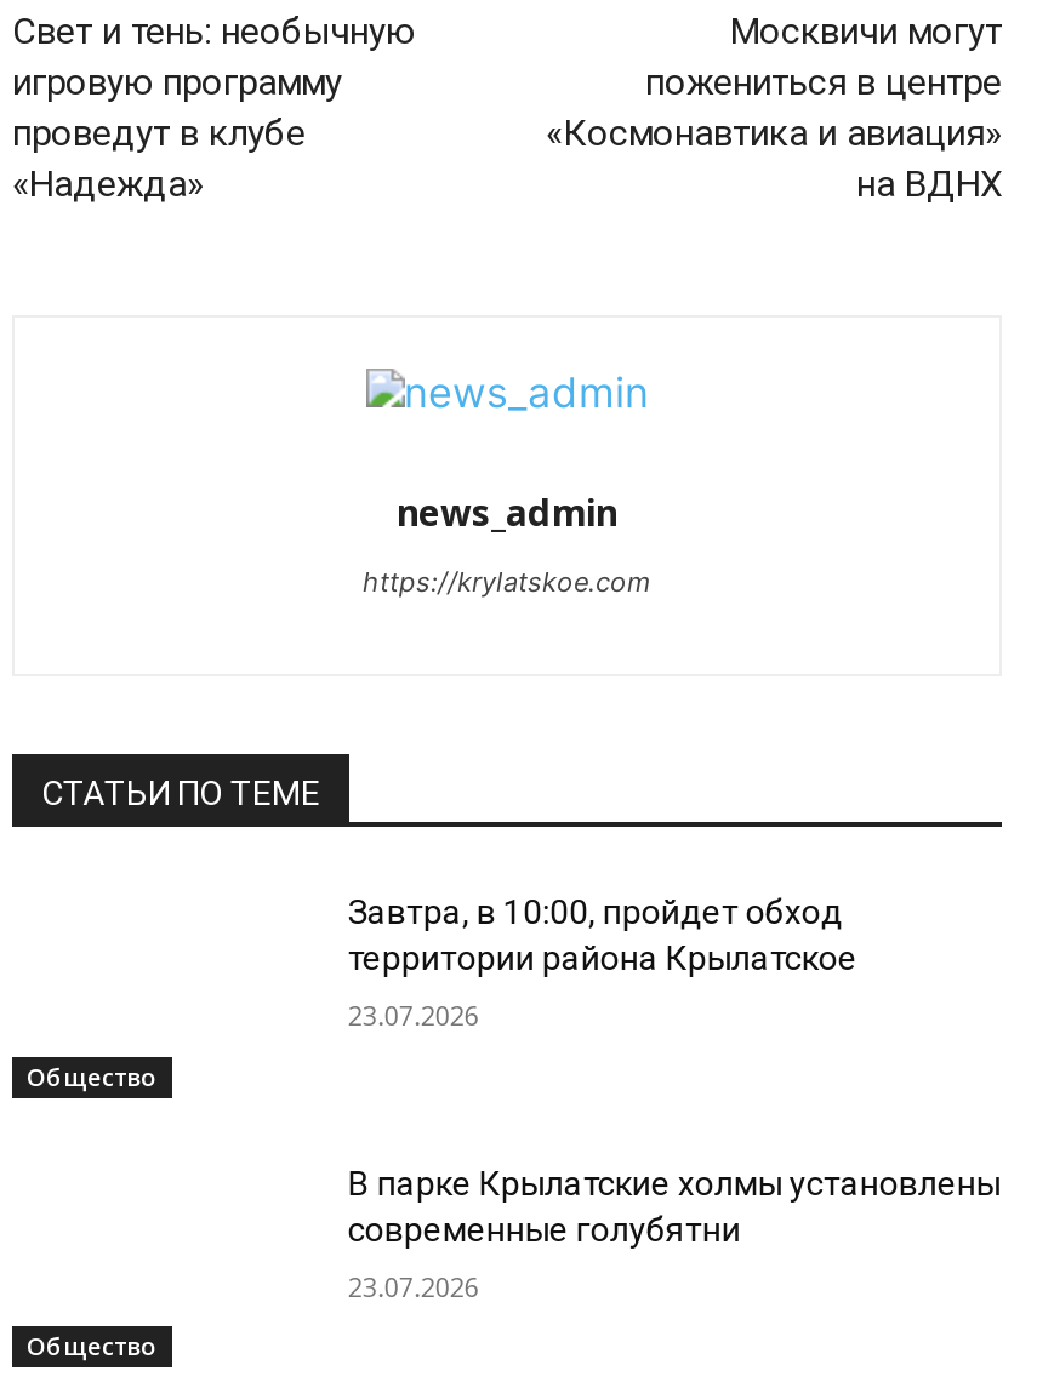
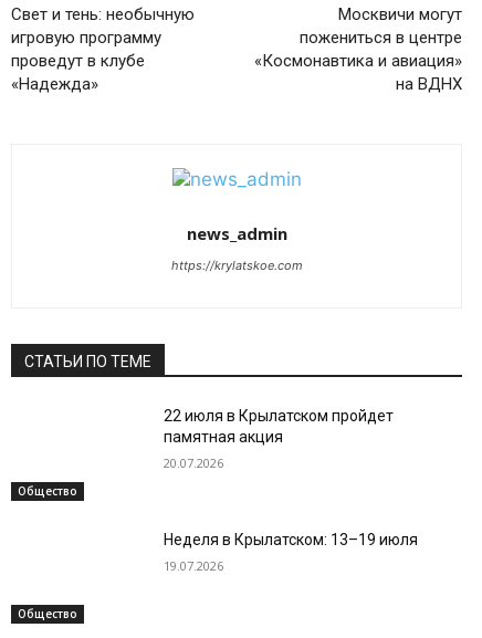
- Завтра, в 10:00, пройдет обход
- территории района Крылатское
+ 22 июля в Крылатском пройдет
+ памятная акция

- 23.07.2026
+ 20.07.2026

- В парке Крылатские холмы установлены
- современные голубятни
+ Неделя в Крылатском: 13–19 июля

- 23.07.2026
+ 19.07.2026
